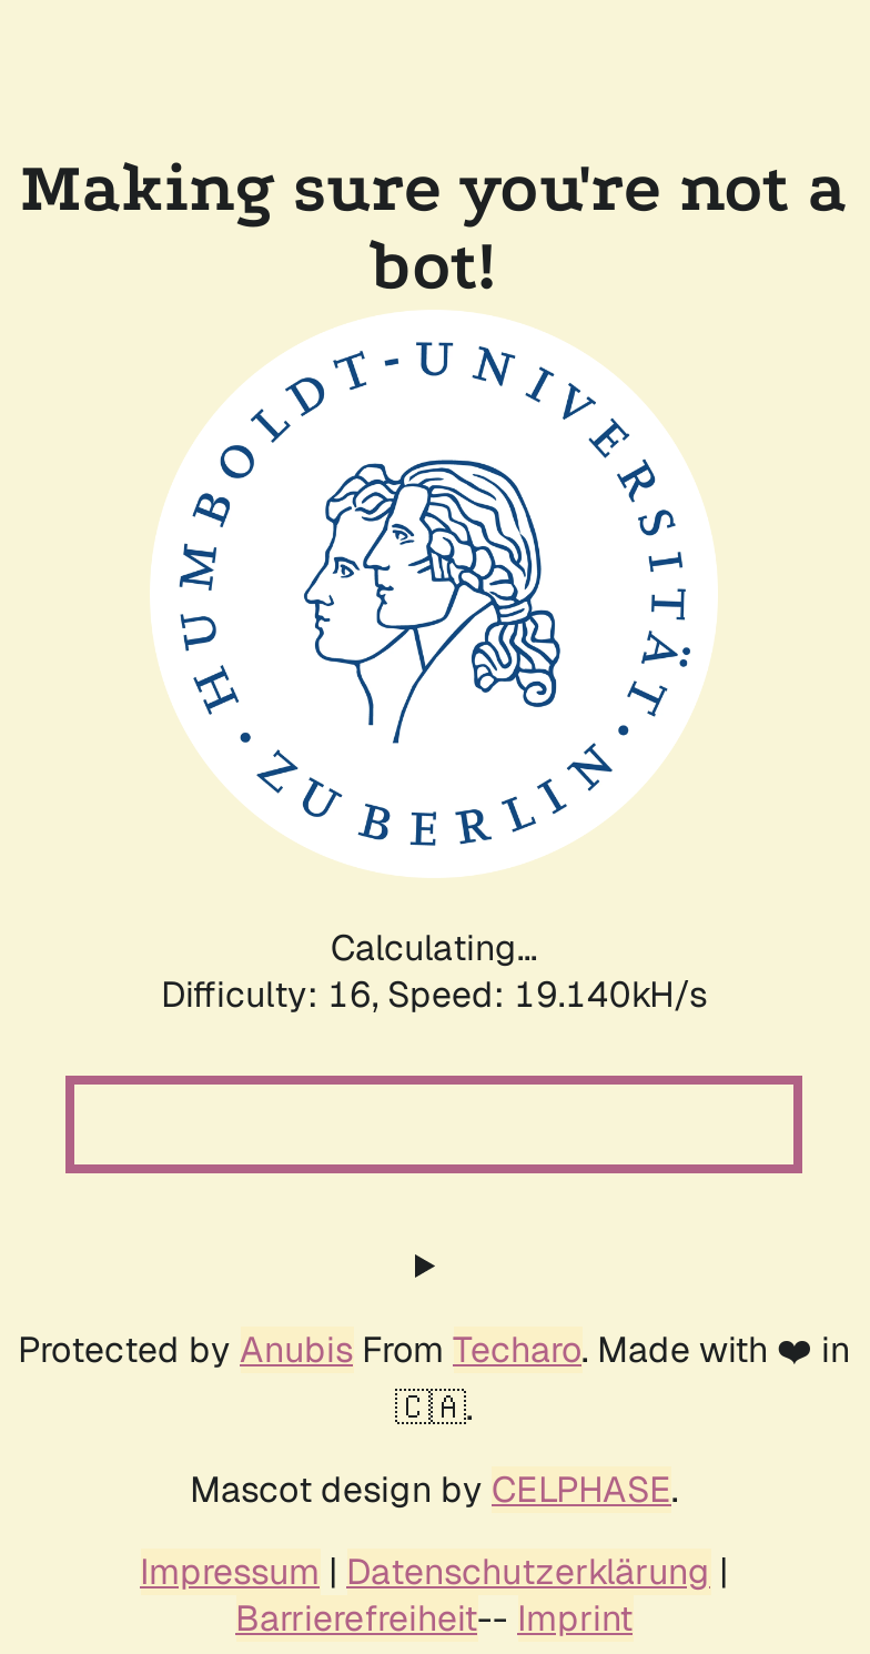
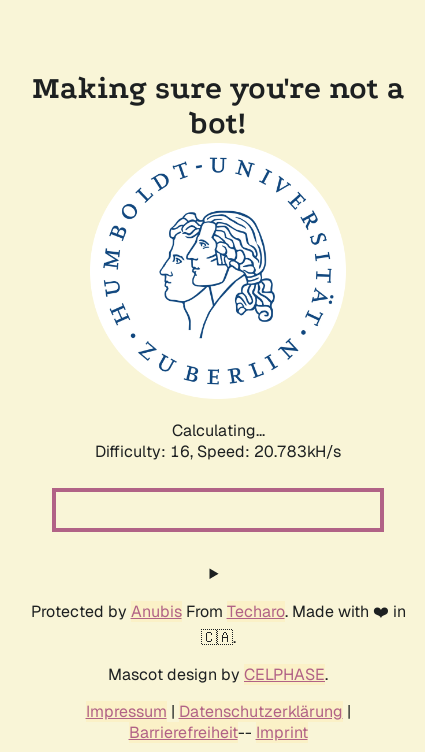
- Difficulty: 16, Speed: 19.140kH/s
+ Difficulty: 16, Speed: 20.783kH/s
